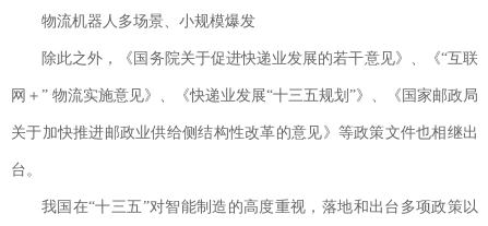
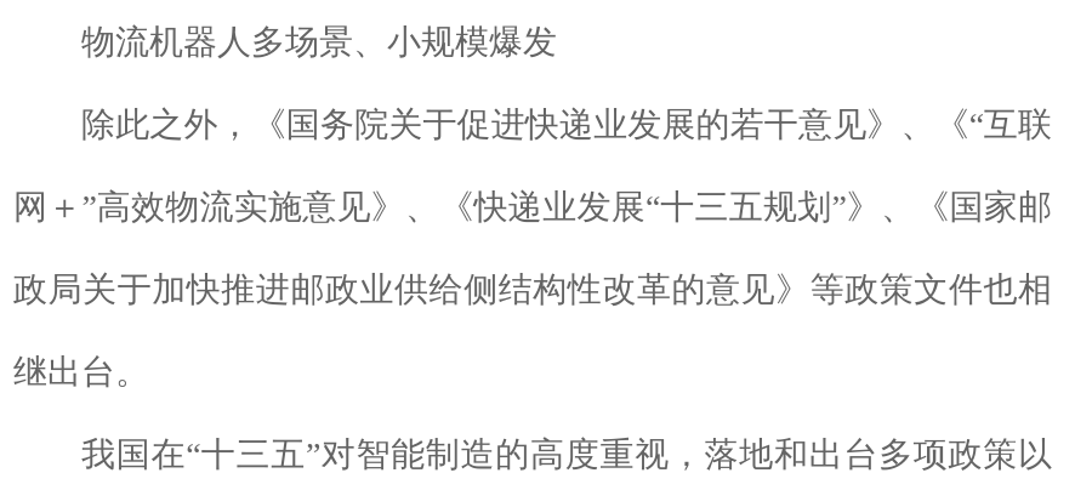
- 网＋” 物流实施意见》、《快递业发展“十三五规划”》、《国家邮政局
+ 网＋”高效物流实施意见》、《快递业发展“十三五规划”》、《国家邮

- 关于加快推进邮政业供给侧结构性改革的意见》等政策文件也相继出
+ 政局关于加快推进邮政业供给侧结构性改革的意见》等政策文件也相

- 台。
+ 继出台。
